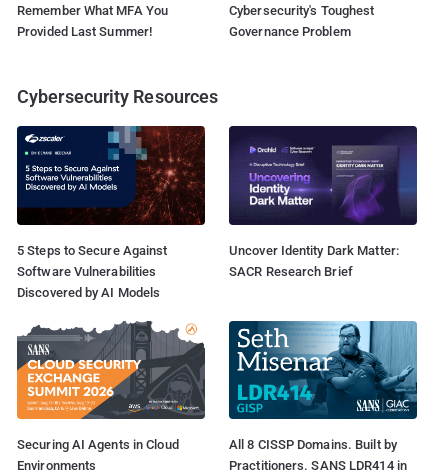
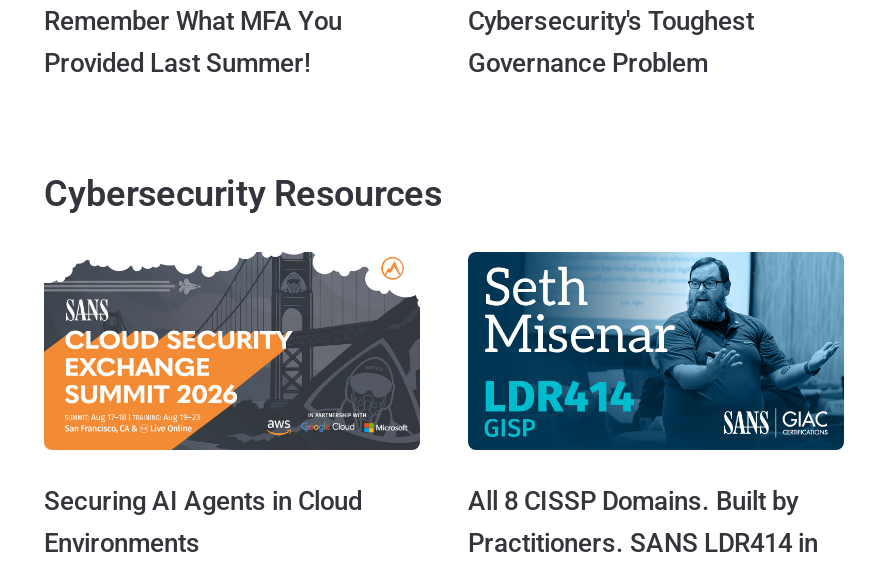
- [image]
- 5 Steps to Secure Against
- Software Vulnerabilities
- Discovered by AI Models

- [image]
- Uncover Identity Dark Matter:
- SACR Research Brief
